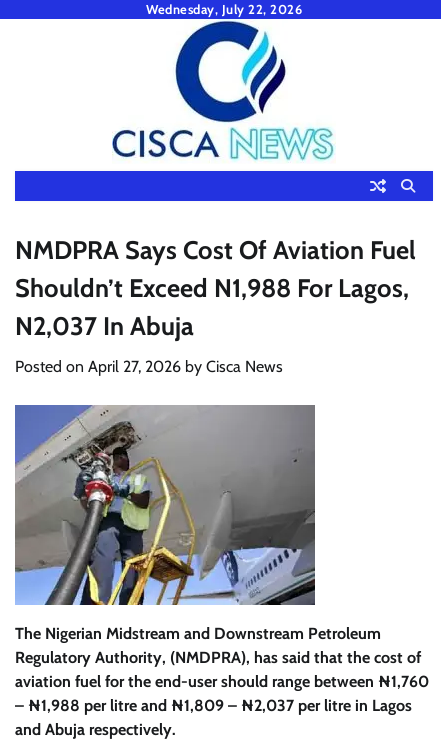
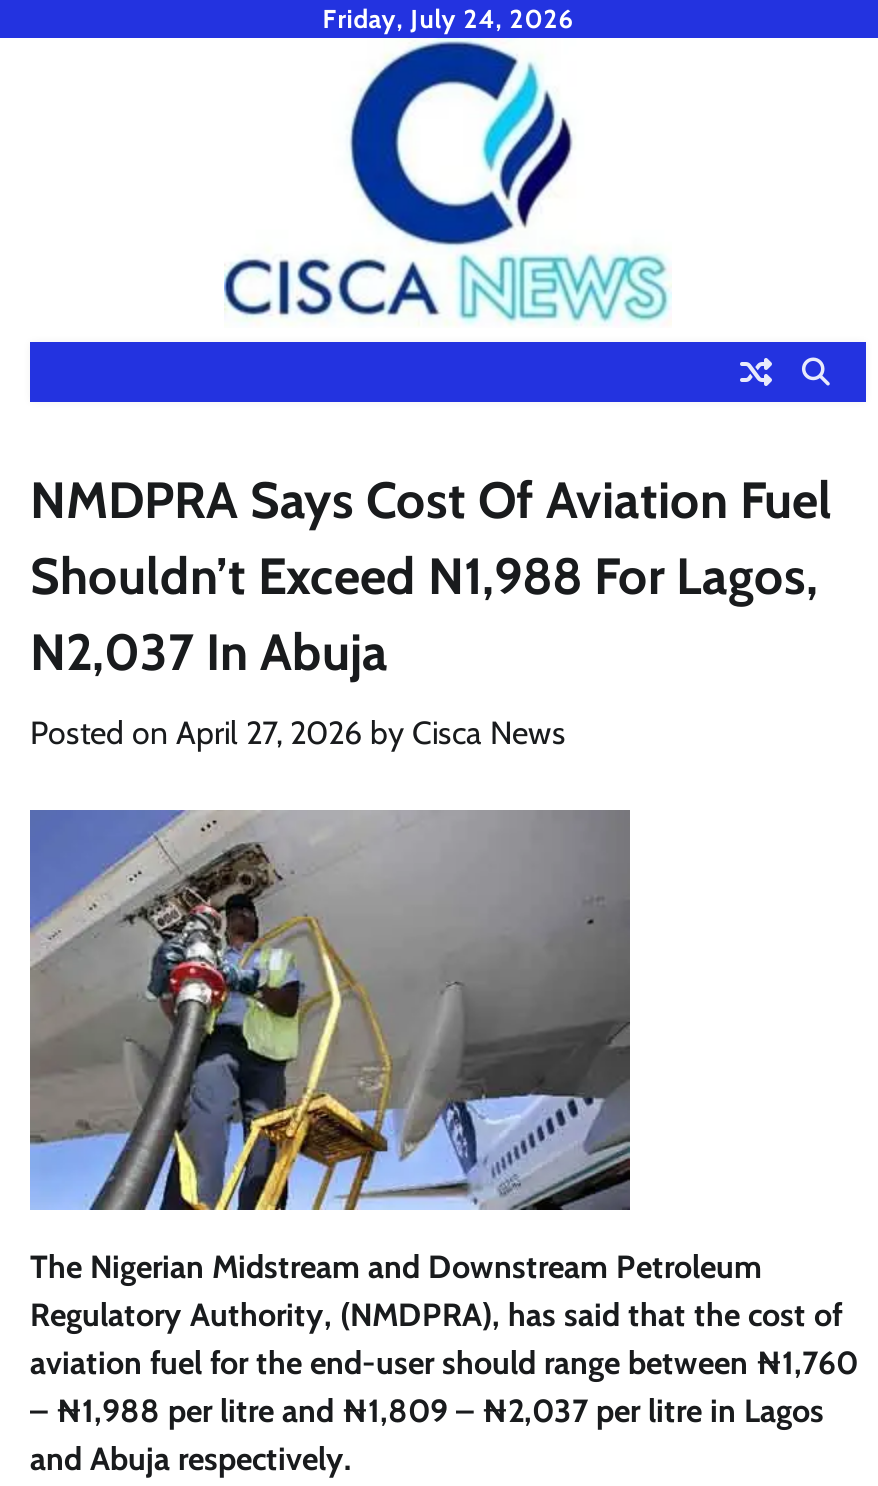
- Wednesday, July 22, 2026
+ Friday, July 24, 2026
